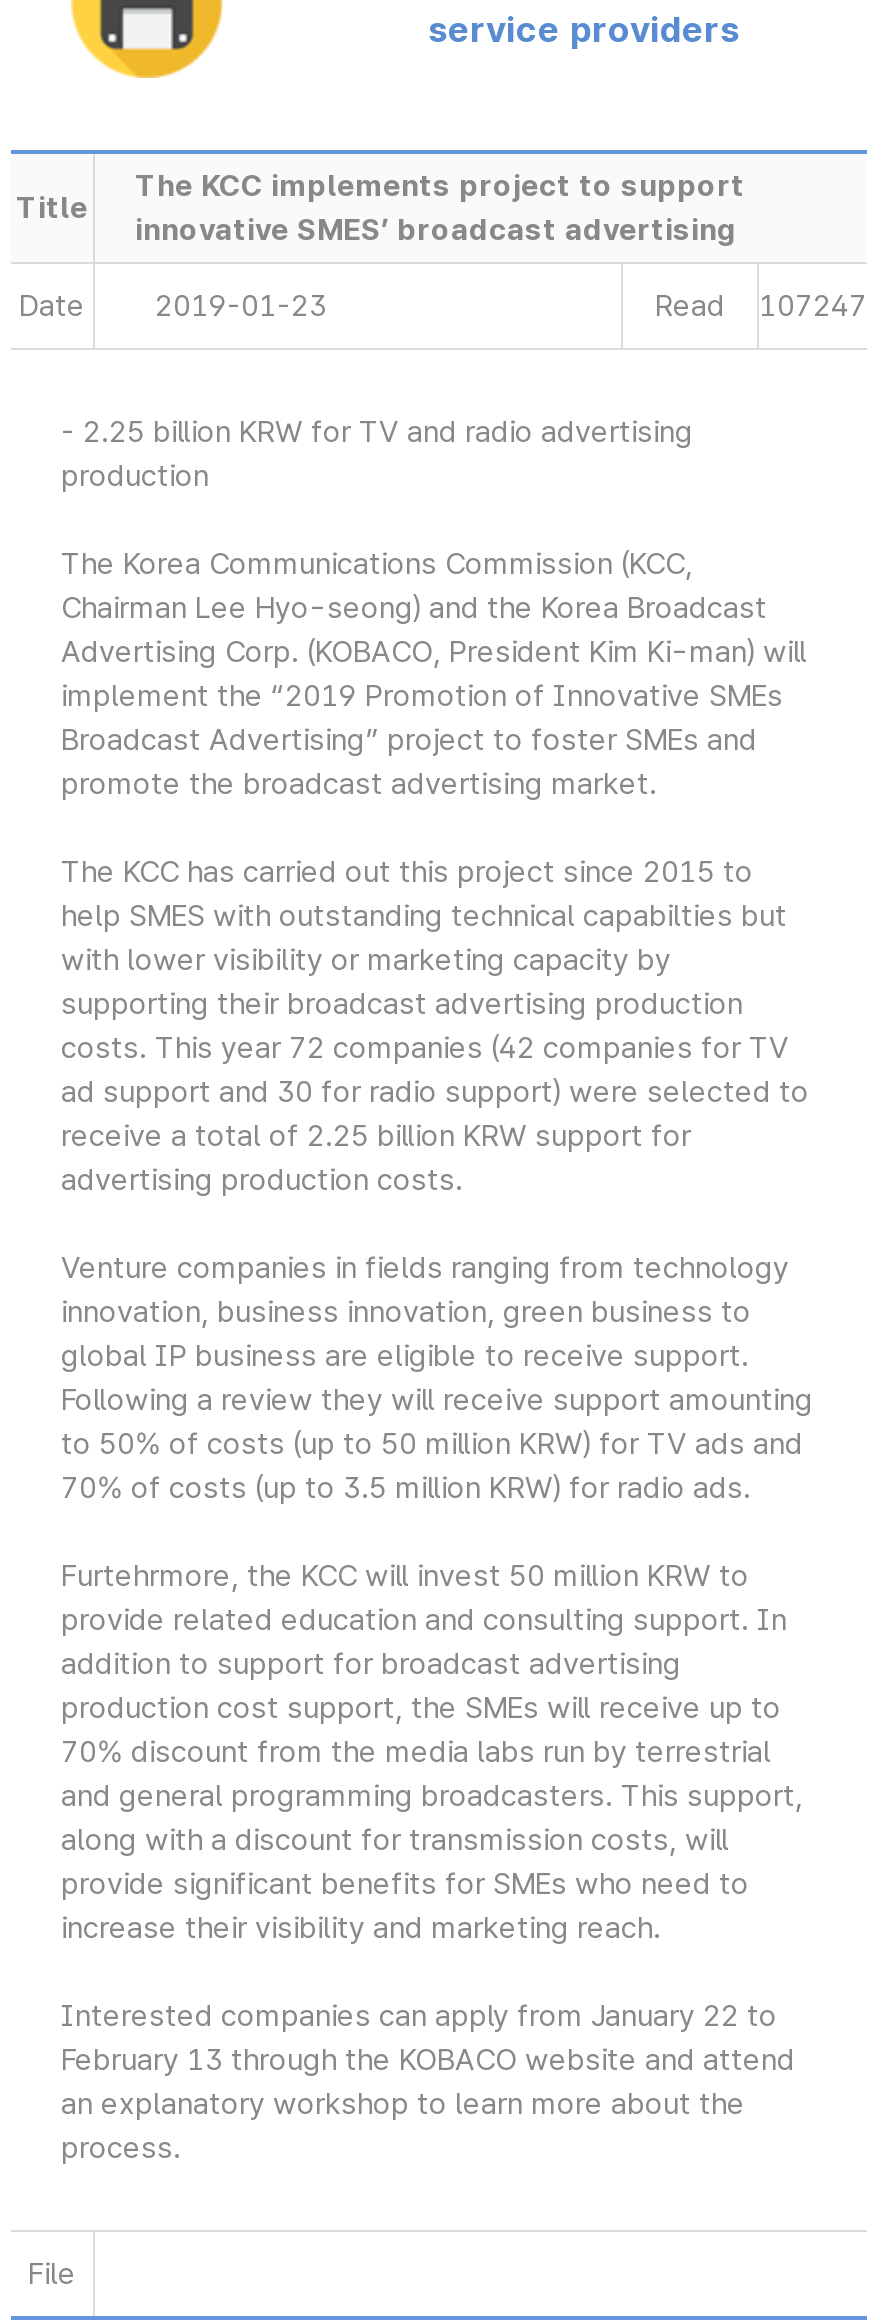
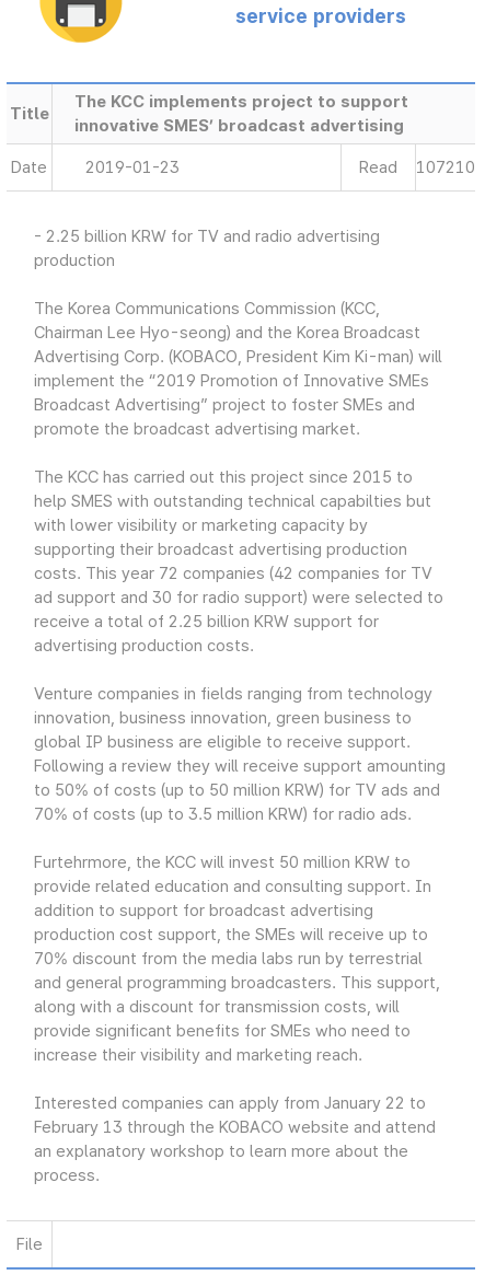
- Read 107247
+ Read 107210
